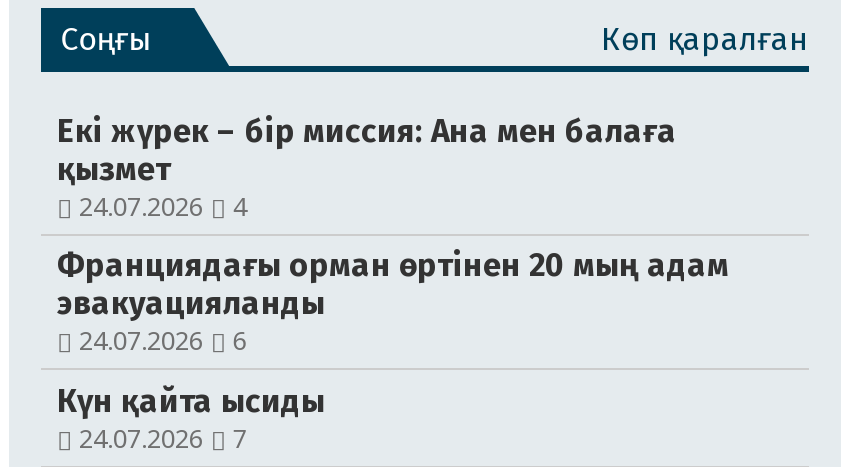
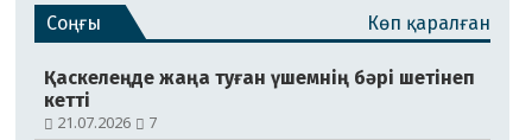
- Екі жүрек – бір миссия: Ана мен балаға
- қызмет
- 24.07.2026
- 4
- Франциядағы орман өртінен 20 мың адам
- эвакуацияланды
- 24.07.2026
- 6
- Күн қайта ысиды
- 24.07.2026
+ Қаскелеңде жаңа туған үшемнің бәрі шетінеп
+ кетті
+ 21.07.2026
